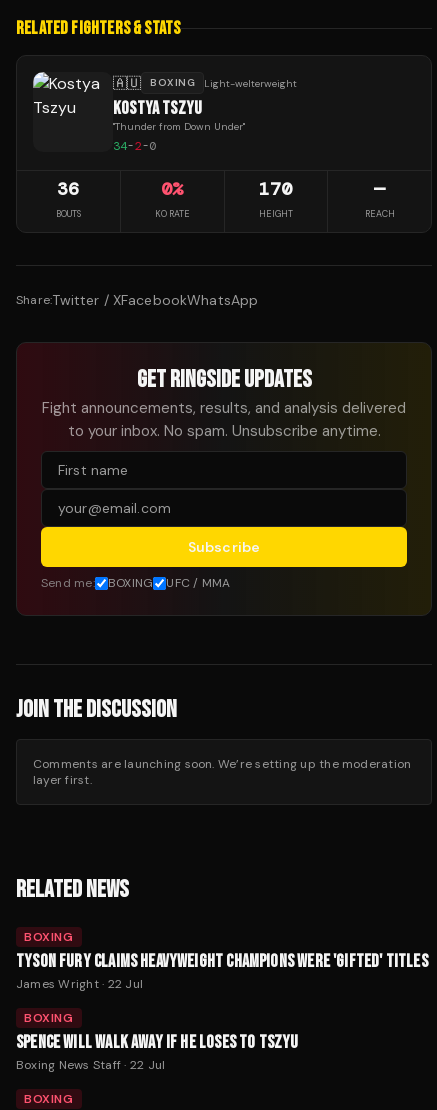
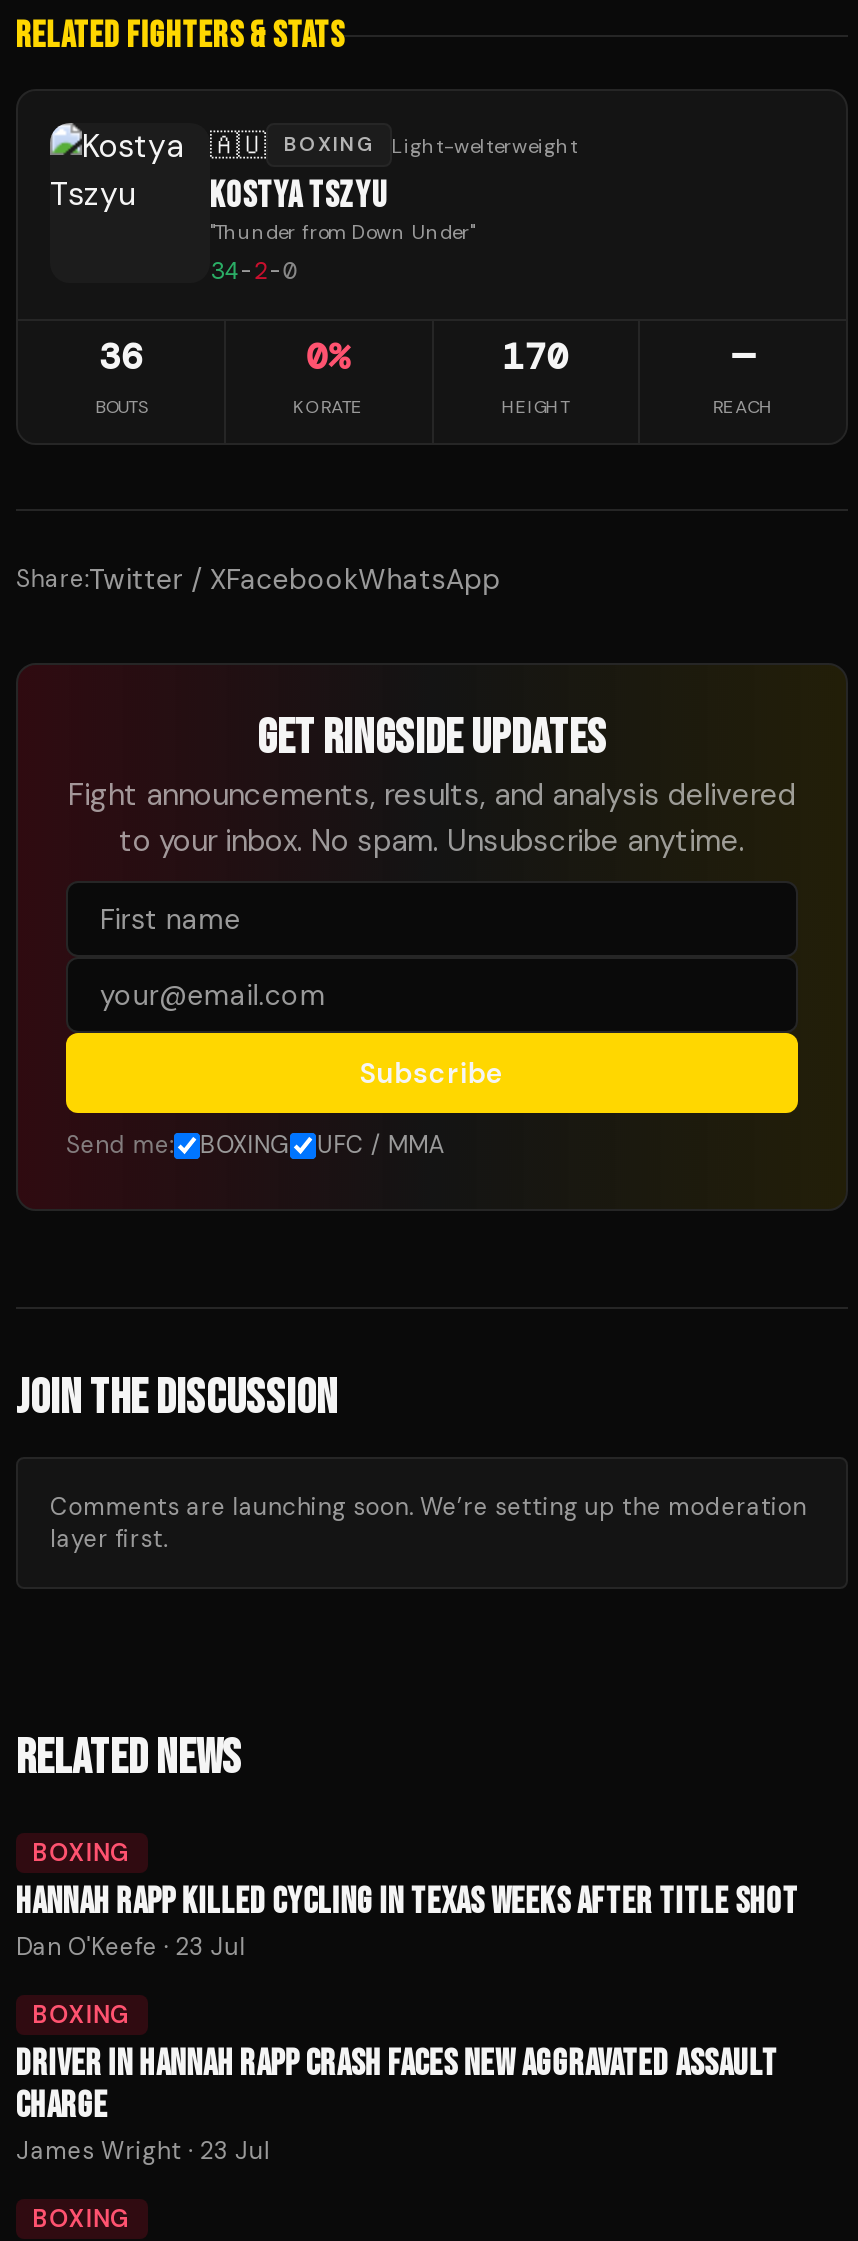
- TYSON FURY CLAIMS HEAVYWEIGHT CHAMPIONS WERE 'GIFTED' TITLES
- James Wright · 22 Jul
+ HANNAH RAPP KILLED CYCLING IN TEXAS WEEKS AFTER TITLE SHOT
+ Dan O'Keefe · 23 Jul

- SPENCE WILL WALK AWAY IF HE LOSES TO TSZYU
- Boxing News Staff · 22 Jul
+ DRIVER IN HANNAH RAPP CRASH FACES NEW AGGRAVATED ASSAULT
+ CHARGE
+ James Wright · 23 Jul
